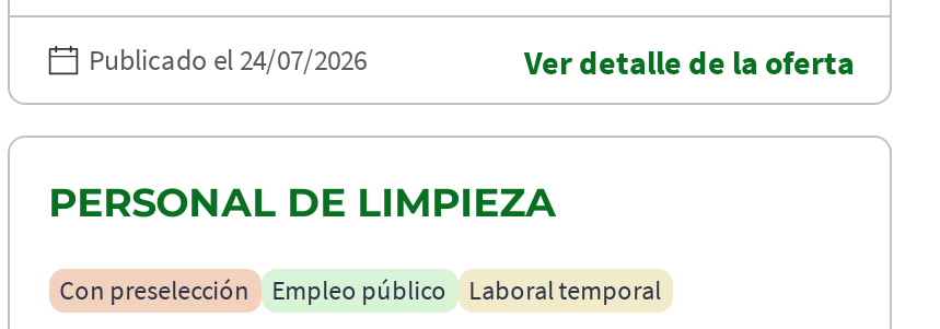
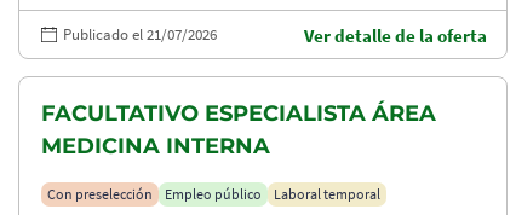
- Publicado el 24/07/2026
+ Publicado el 21/07/2026

- PERSONAL DE LIMPIEZA
+ FACULTATIVO ESPECIALISTA ÁREA
+ MEDICINA INTERNA
